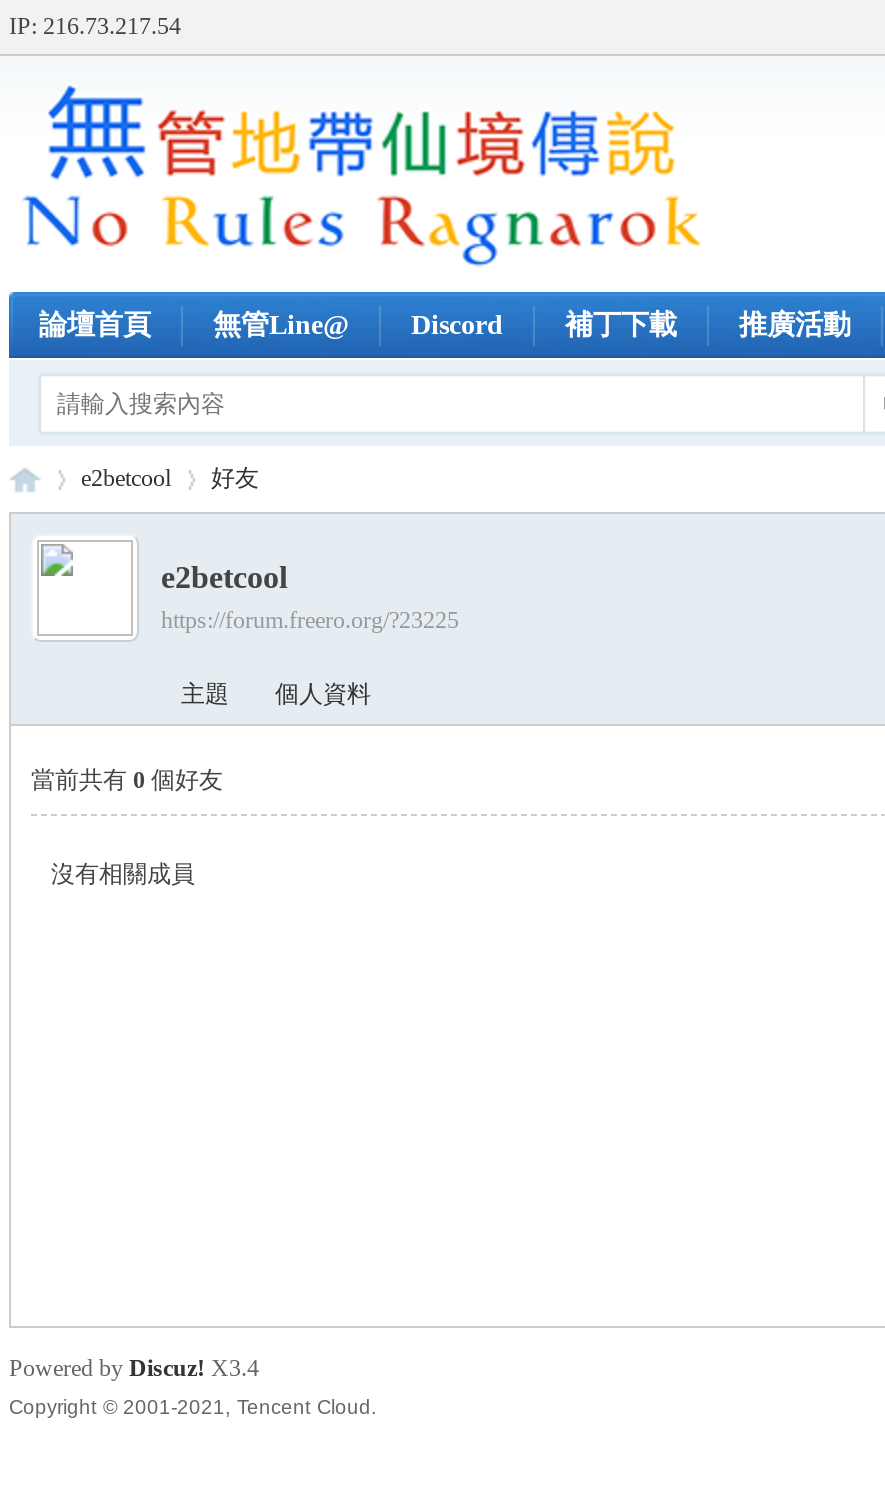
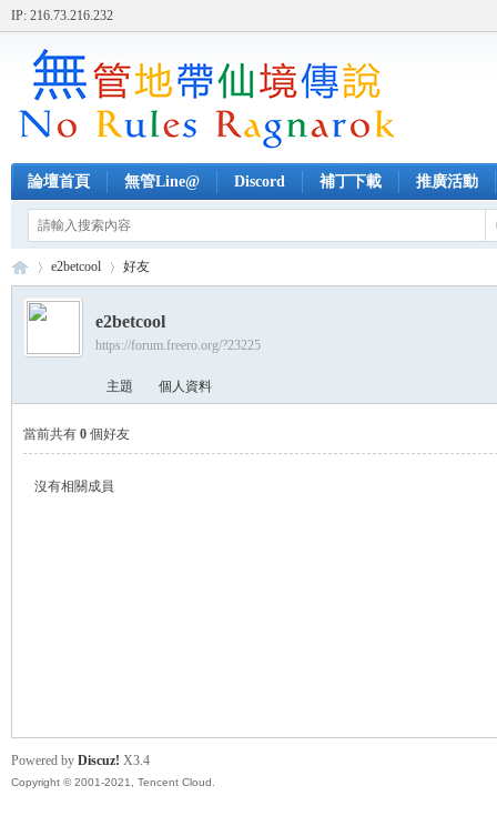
- IP: 216.73.217.54
+ IP: 216.73.216.232
